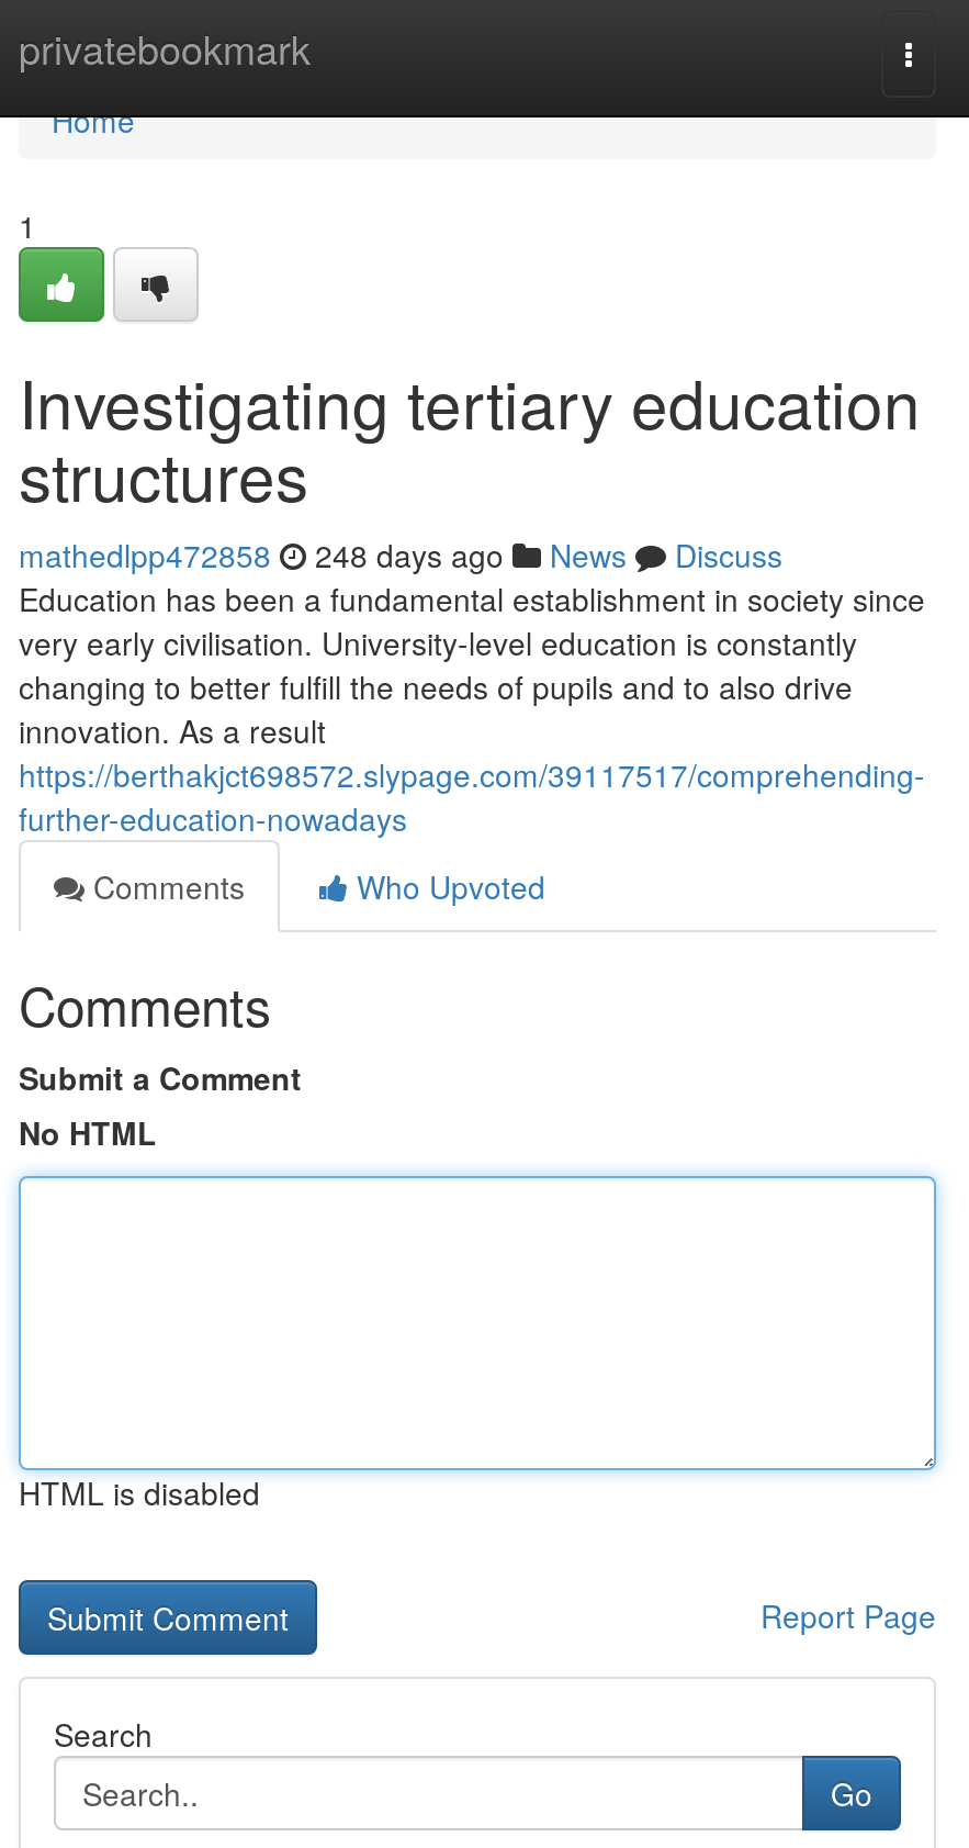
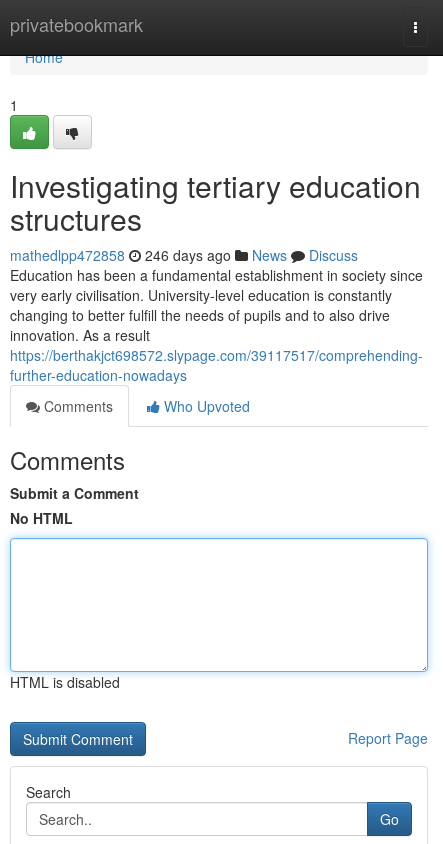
- mathedlpp472858 248 days ago News Discuss
+ mathedlpp472858 246 days ago News Discuss
